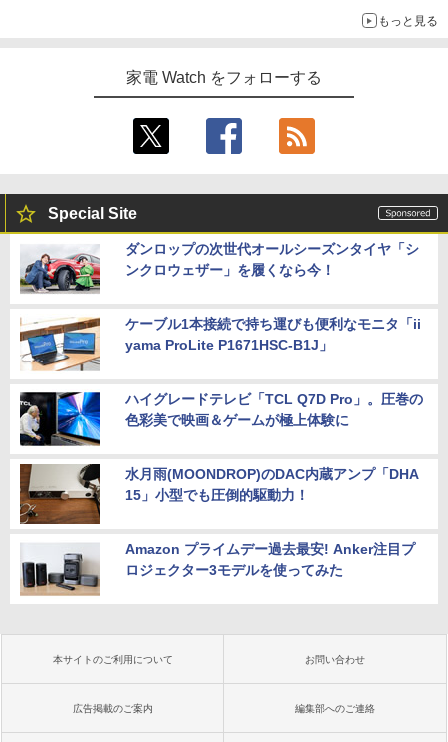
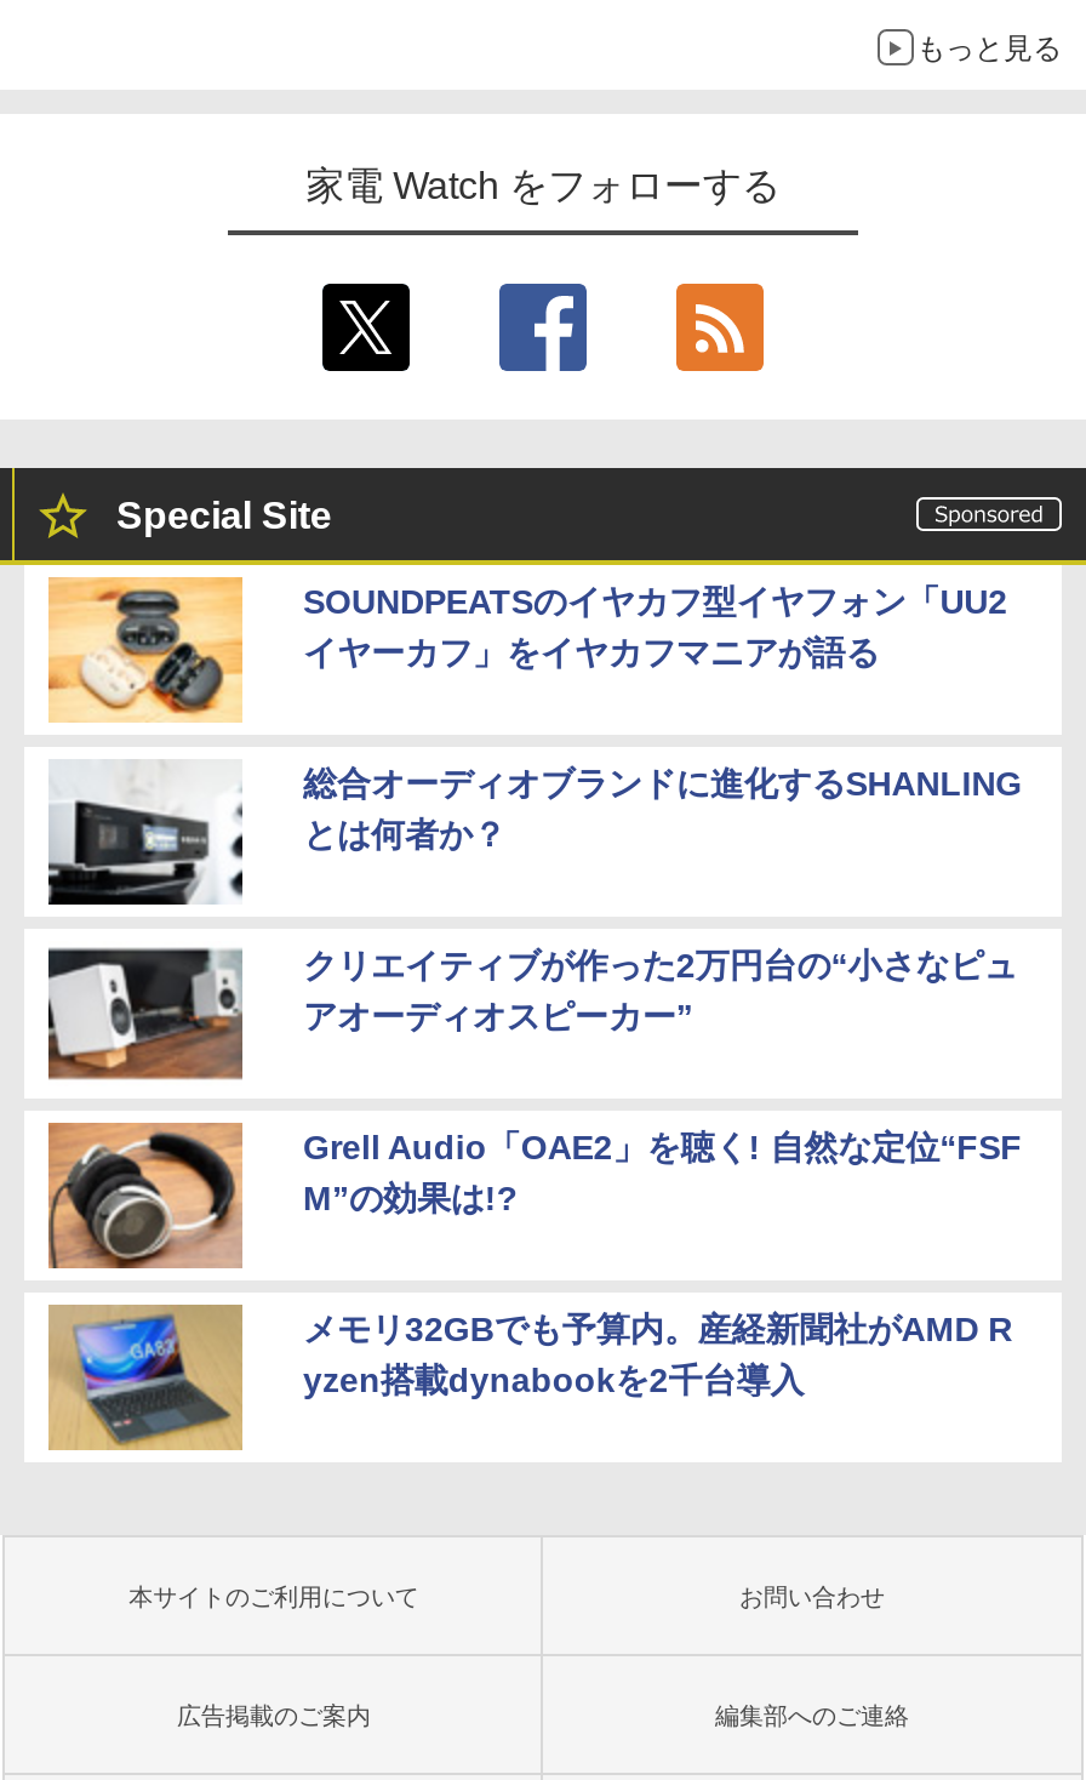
- [image]
- ダンロップの次世代オールシーズンタイヤ「シ
- ンクロウェザー」を履くなら今！
+ [image]
+ SOUNDPEATSのイヤカフ型イヤフォン「UU2
+ イヤーカフ」をイヤカフマニアが語る

- [image]
- ケーブル1本接続で持ち運びも便利なモニタ「ii
- yama ProLite P1671HSC-B1J」
+ [image]
+ 総合オーディオブランドに進化するSHANLING
+ とは何者か？

- [image]
- ハイグレードテレビ「TCL Q7D Pro」。圧巻の
- 色彩美で映画＆ゲームが極上体験に
+ [image]
+ クリエイティブが作った2万円台の“小さなピュ
+ アオーディオスピーカー”

- [image]
- 水月雨(MOONDROP)のDAC内蔵アンプ「DHA
- 15」小型でも圧倒的駆動力！
+ [image]
+ Grell Audio「OAE2」を聴く! 自然な定位“FSF
+ M”の効果は!?

- [image]
- Amazon プライムデー過去最安! Anker注目プ
- ロジェクター3モデルを使ってみた
+ [image]
+ メモリ32GBでも予算内。産経新聞社がAMD R
+ yzen搭載dynabookを2千台導入
